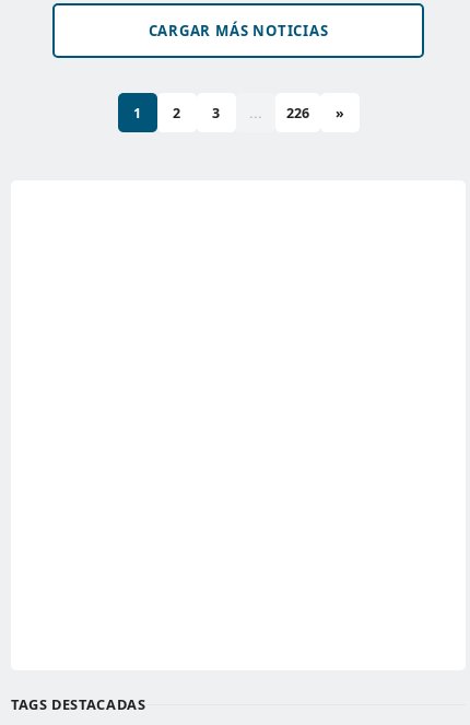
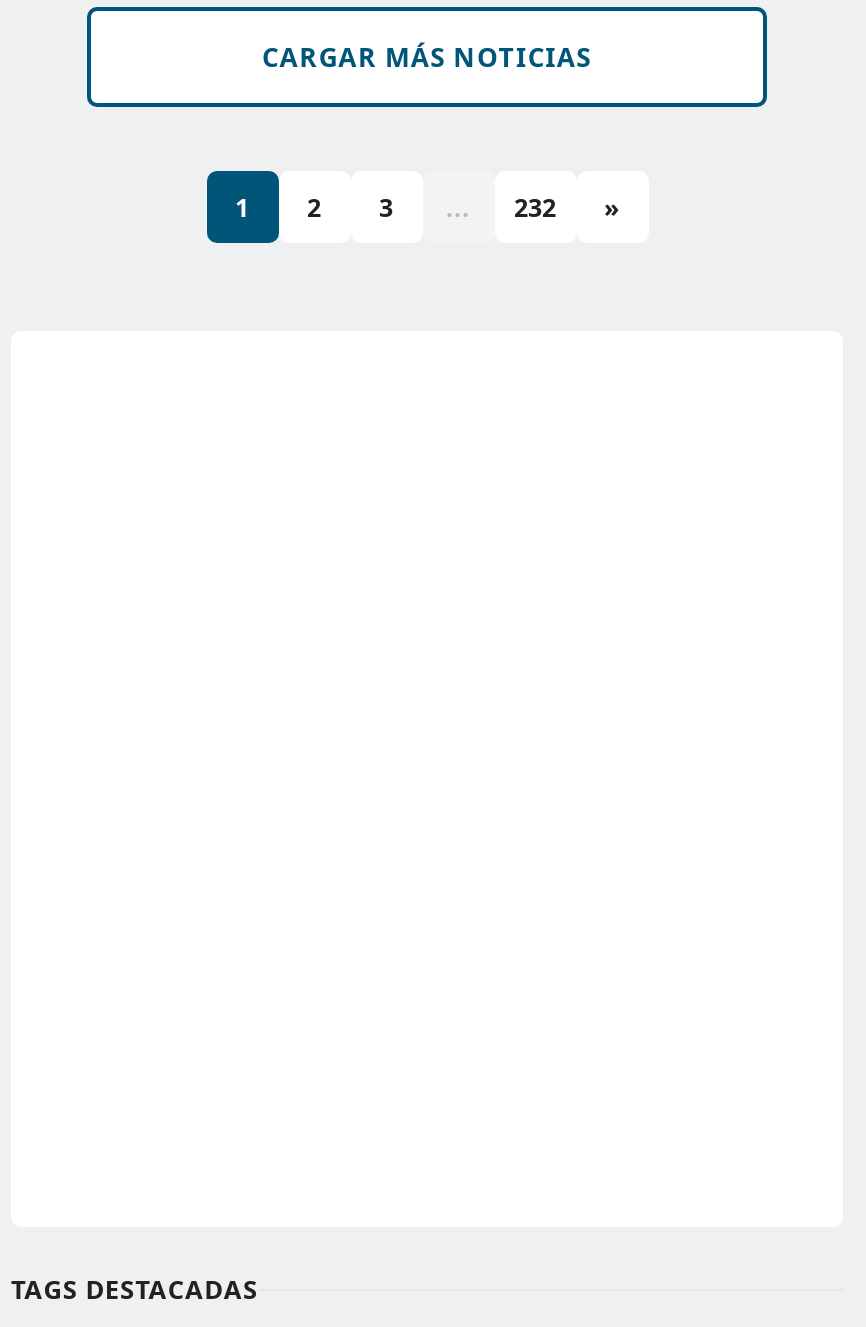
- 226
+ 232
